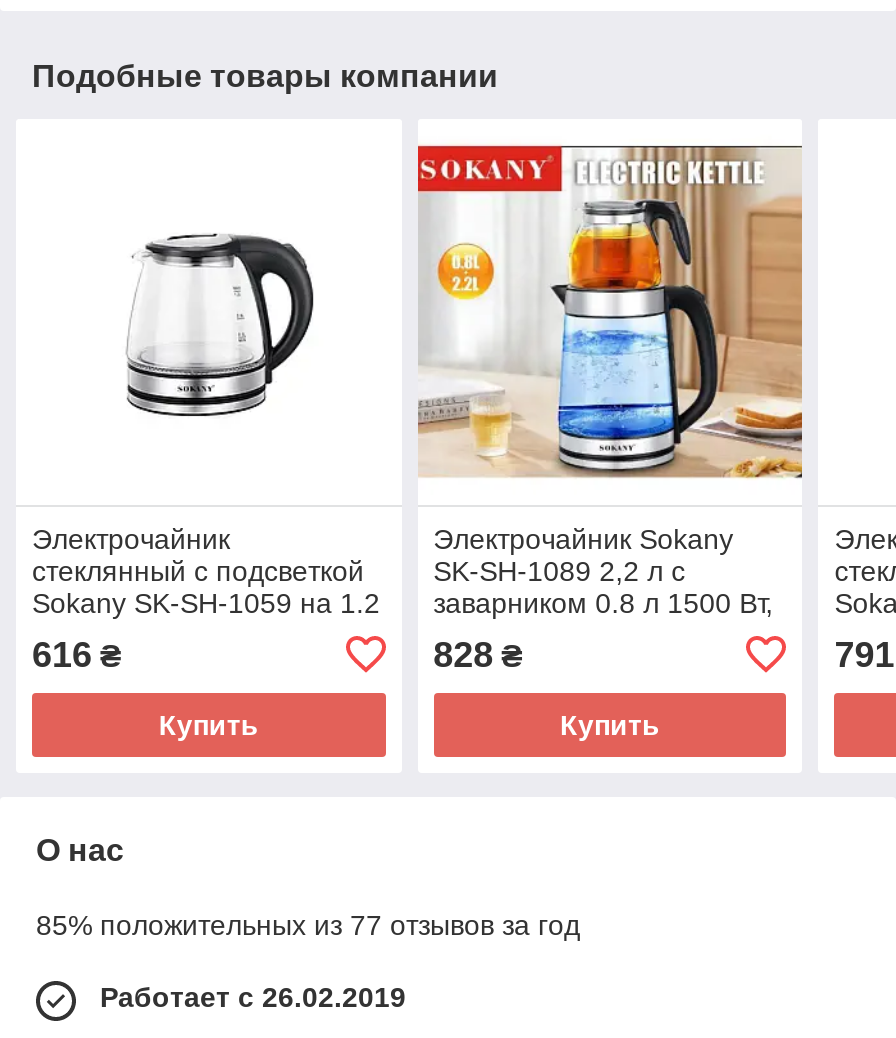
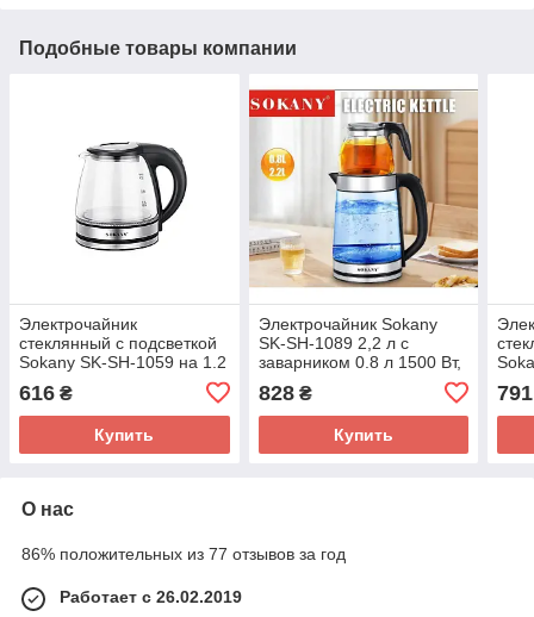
- 85% положительных из 77 отзывов за год
+ 86% положительных из 77 отзывов за год
